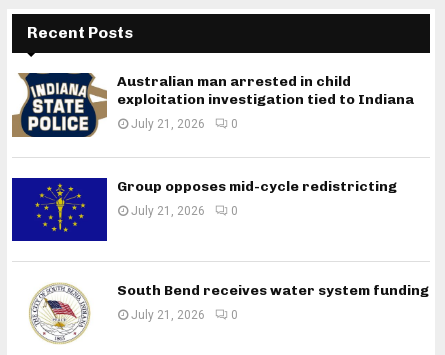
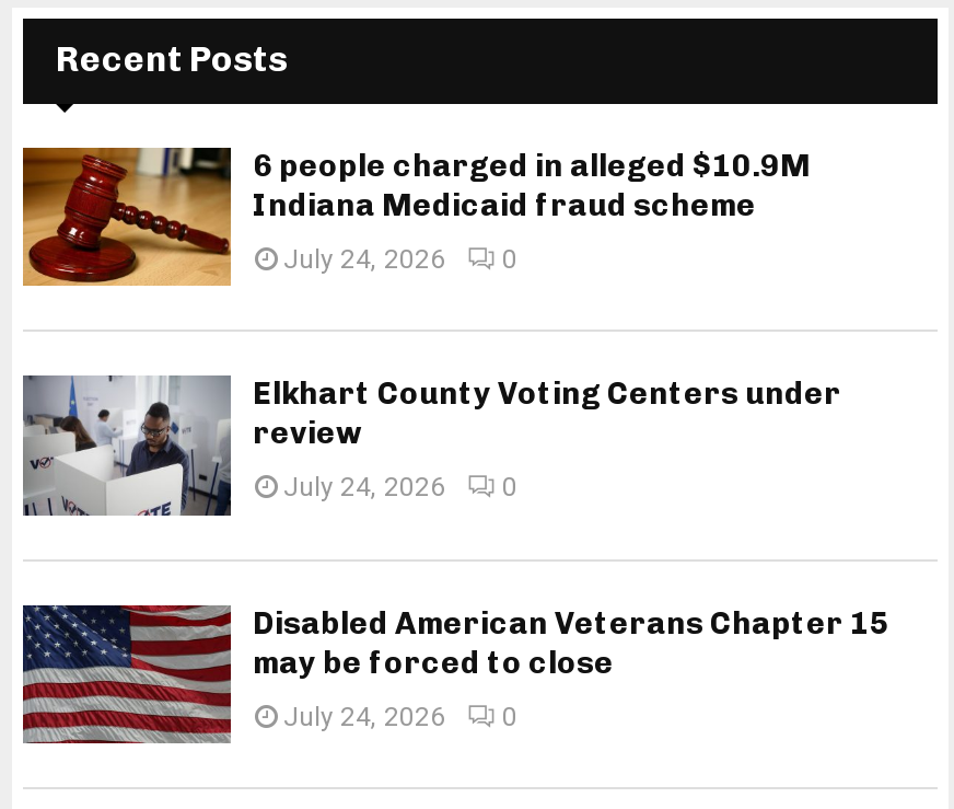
- [image]
- Australian man arrested in child
- exploitation investigation tied to Indiana
+ [image]
+ 6 people charged in alleged $10.9M
+ Indiana Medicaid fraud scheme

- July 21, 2026 0
+ July 24, 2026 0

- [image]
- Group opposes mid-cycle redistricting
+ [image]
+ Elkhart County Voting Centers under
+ review

- July 21, 2026 0
+ July 24, 2026 0

- [image]
- South Bend receives water system funding
+ [image]
+ Disabled American Veterans Chapter 15
+ may be forced to close

- July 21, 2026 0
+ July 24, 2026 0
